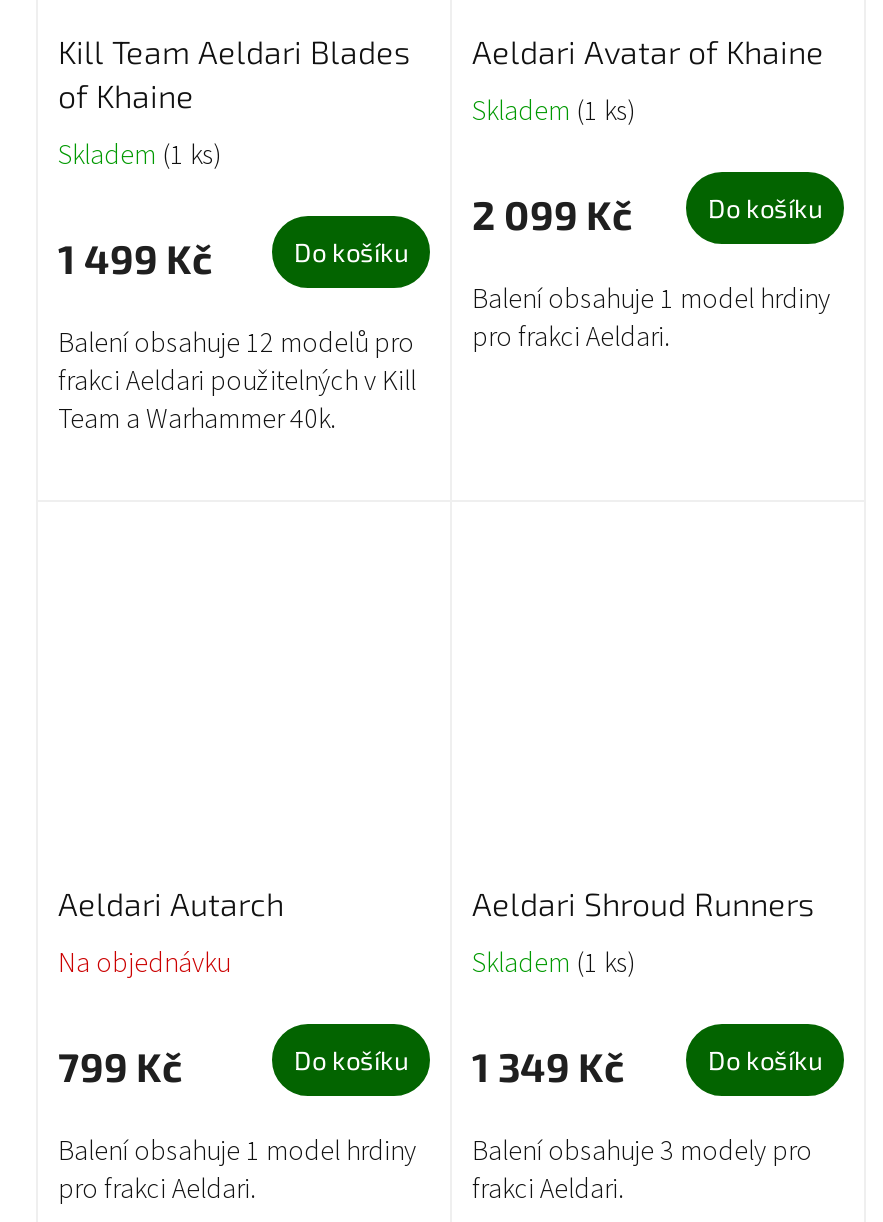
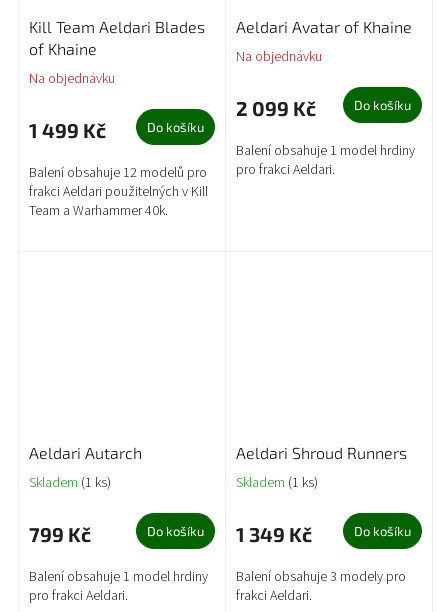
- Skladem (1 ks)
+ Na objednávku

- Skladem (1 ks)
+ Na objednávku

- Na objednávku
+ Skladem (1 ks)
